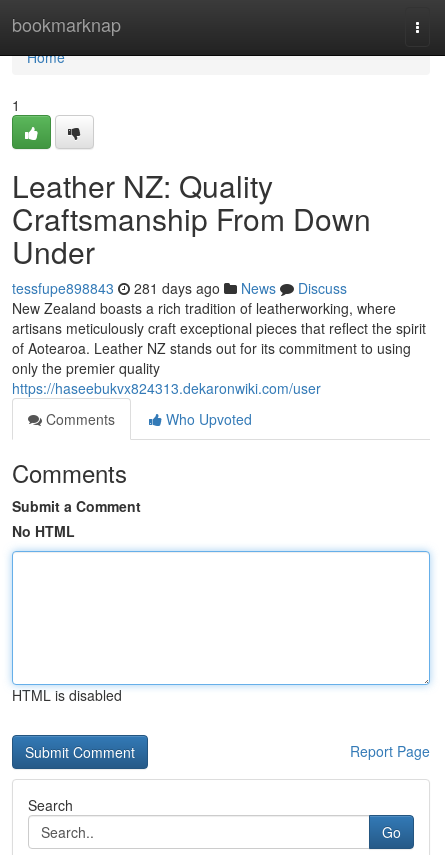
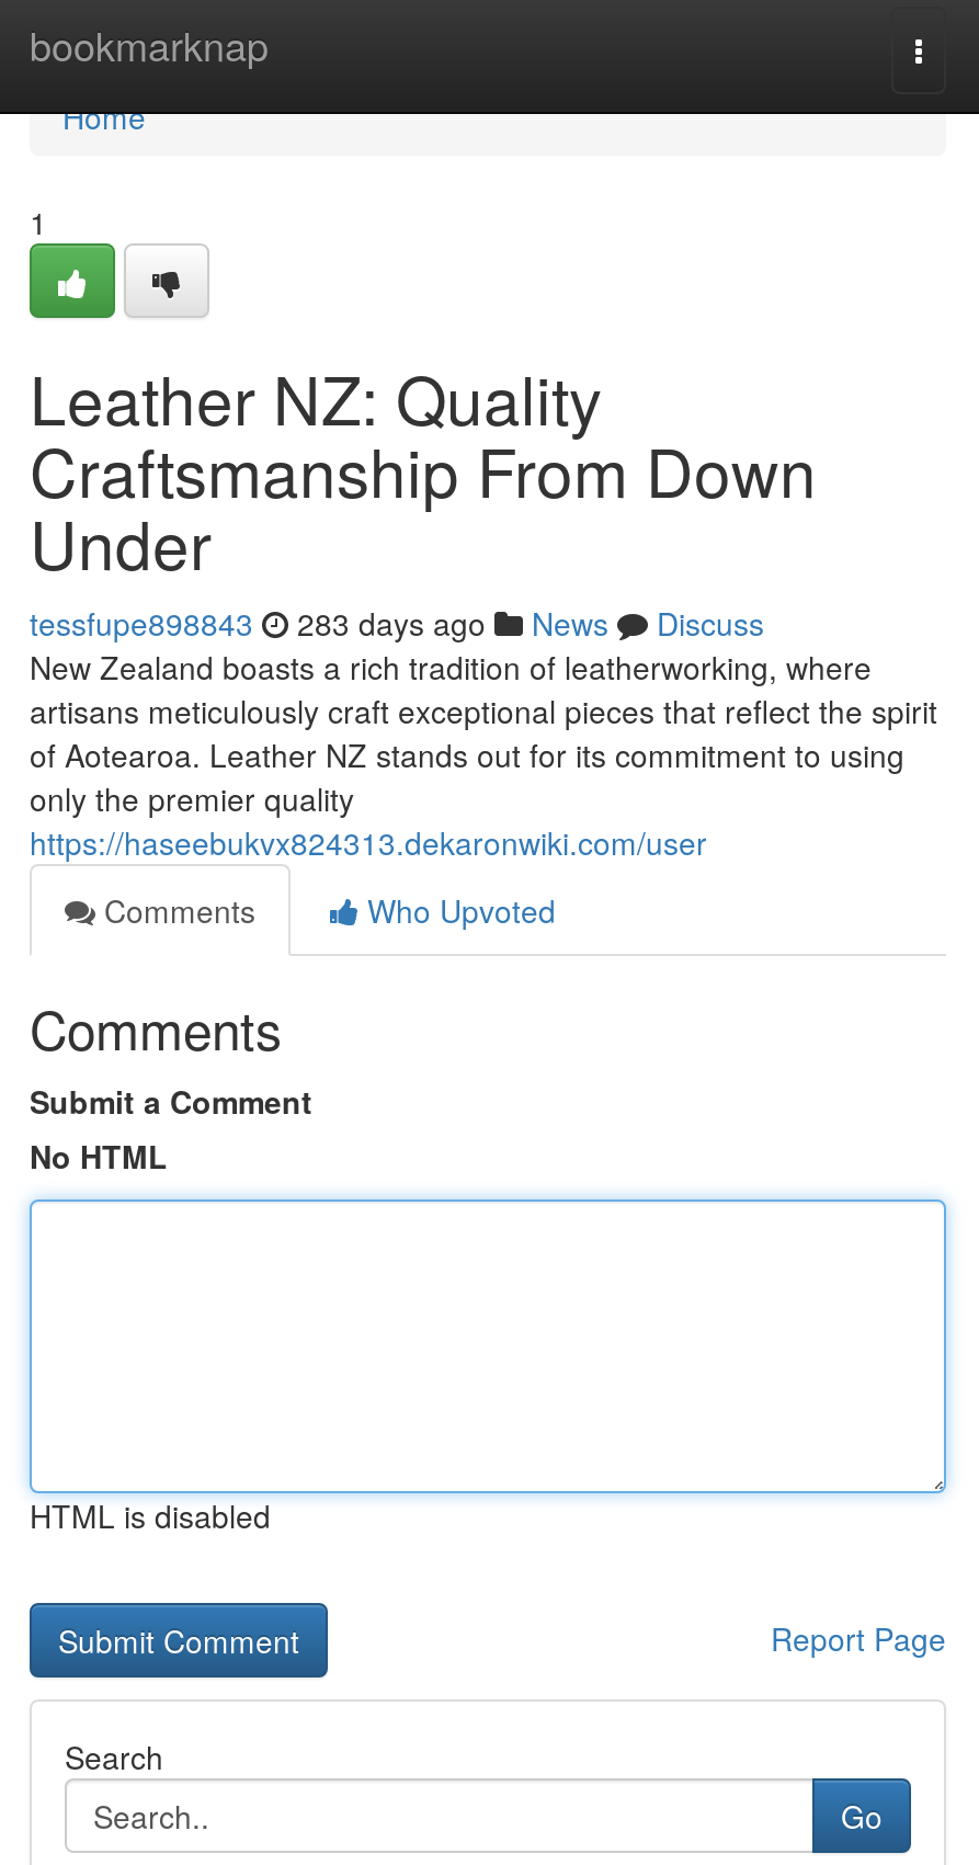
- tessfupe898843 281 days ago News Discuss
+ tessfupe898843 283 days ago News Discuss
